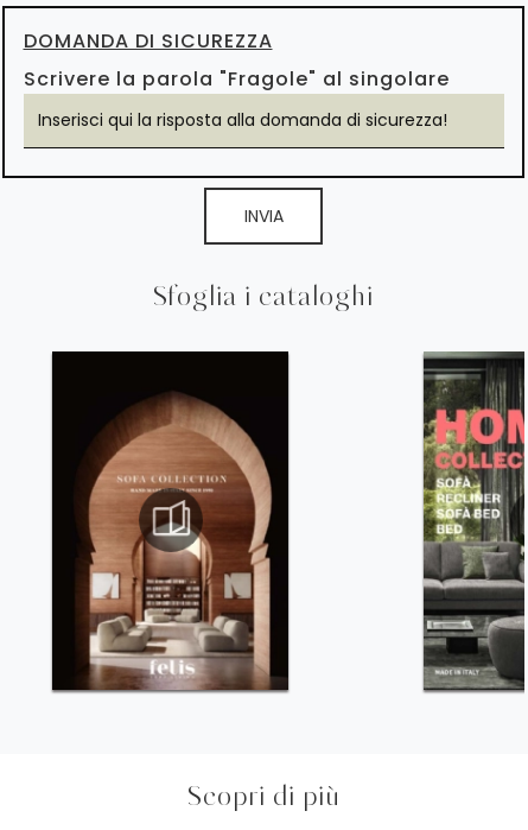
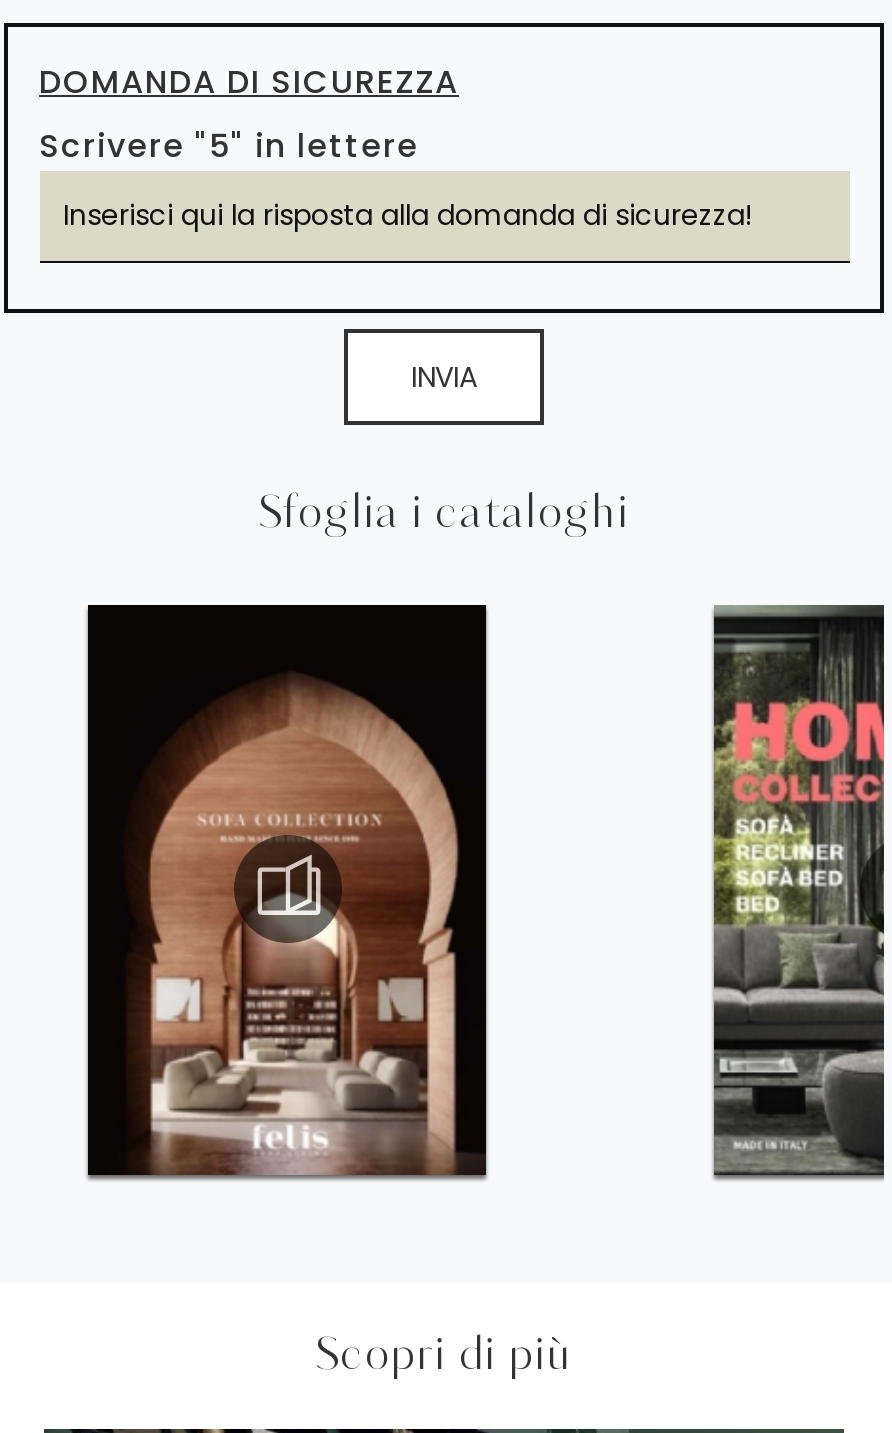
- Scrivere la parola "Fragole" al singolare
+ Scrivere "5" in lettere
